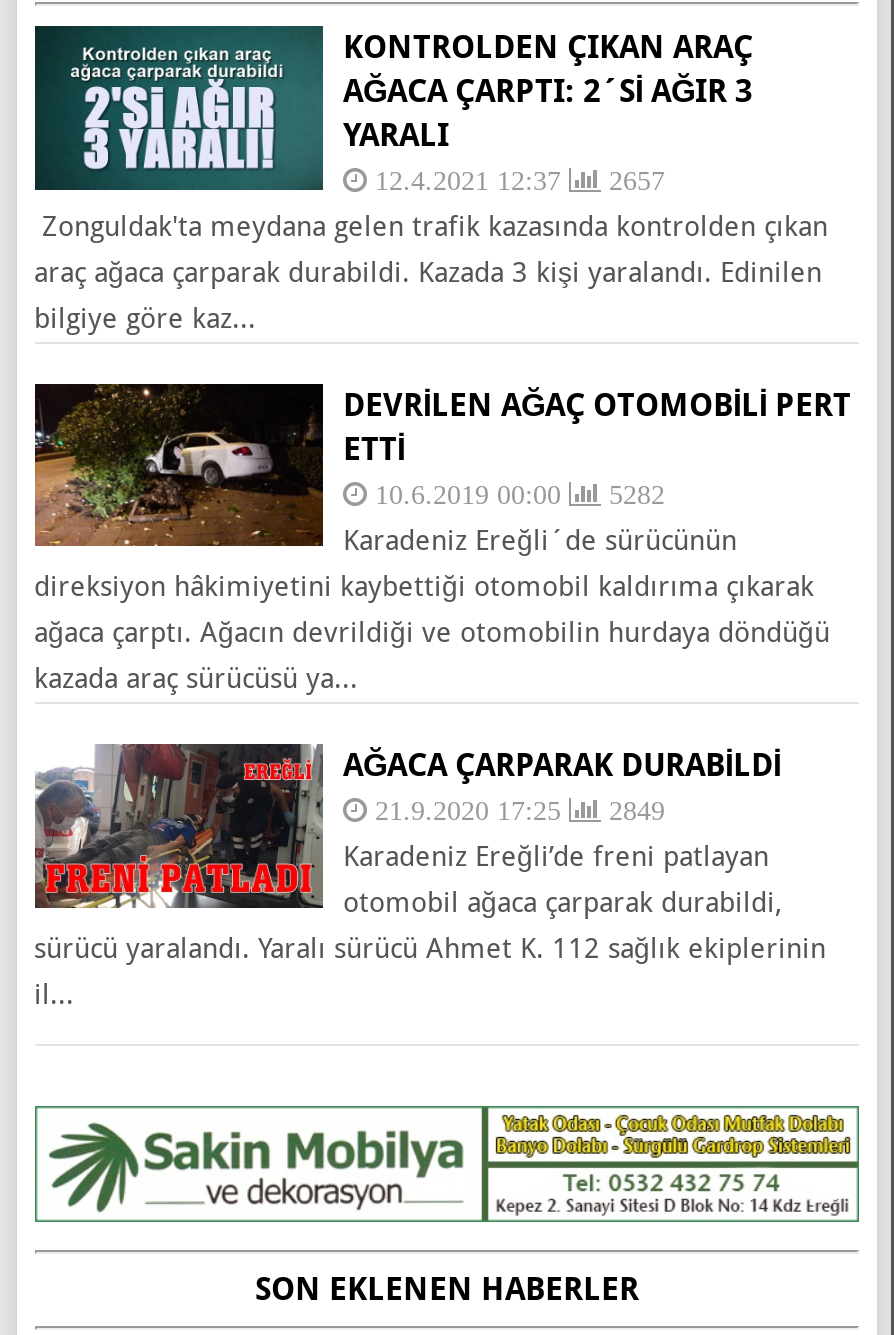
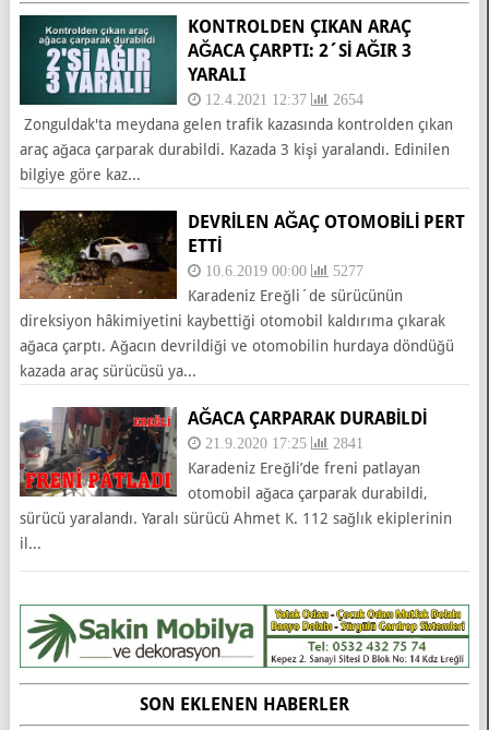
- 12.4.2021 12:37 2657
+ 12.4.2021 12:37 2654

- 10.6.2019 00:00 5282
+ 10.6.2019 00:00 5277

- 21.9.2020 17:25 2849
+ 21.9.2020 17:25 2841
